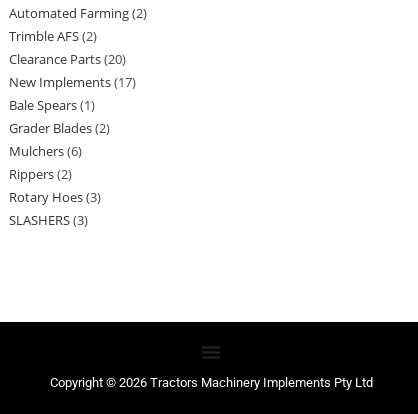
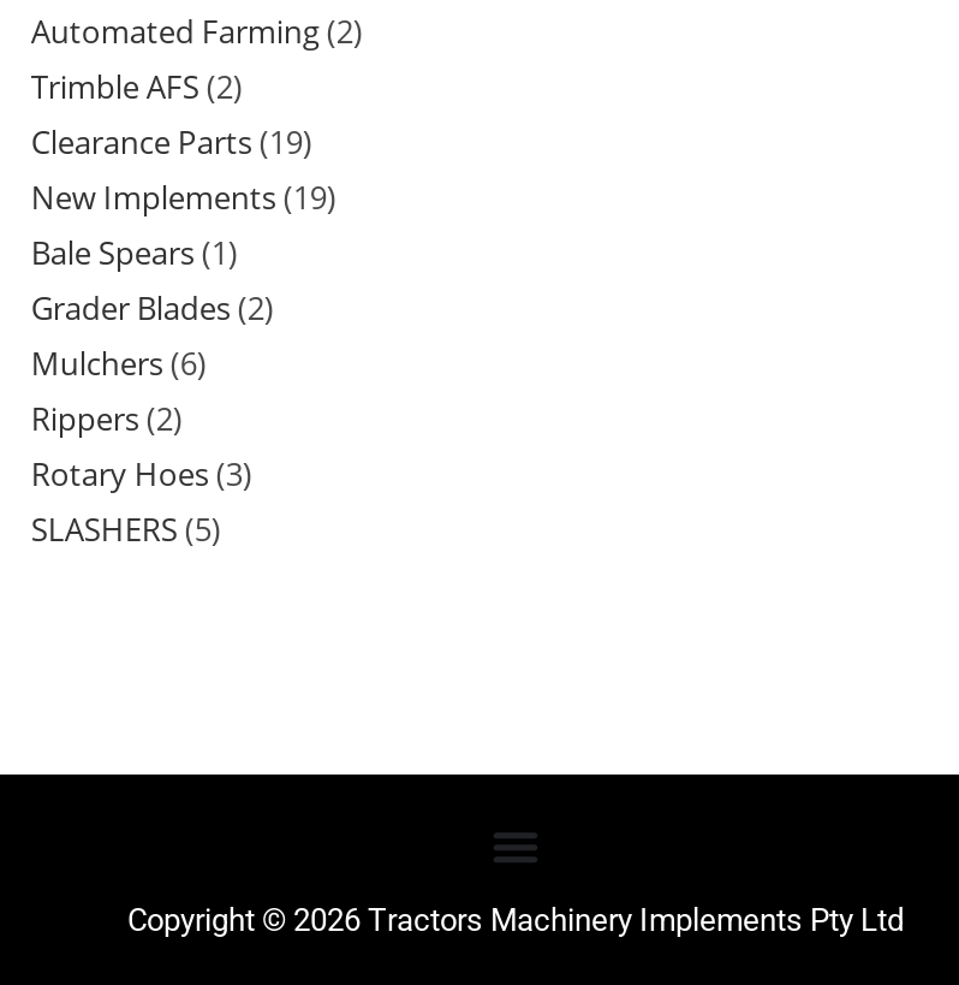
- Clearance Parts 20
+ Clearance Parts 19

- New Implements 17
+ New Implements 19

- SLASHERS 3
+ SLASHERS 5
